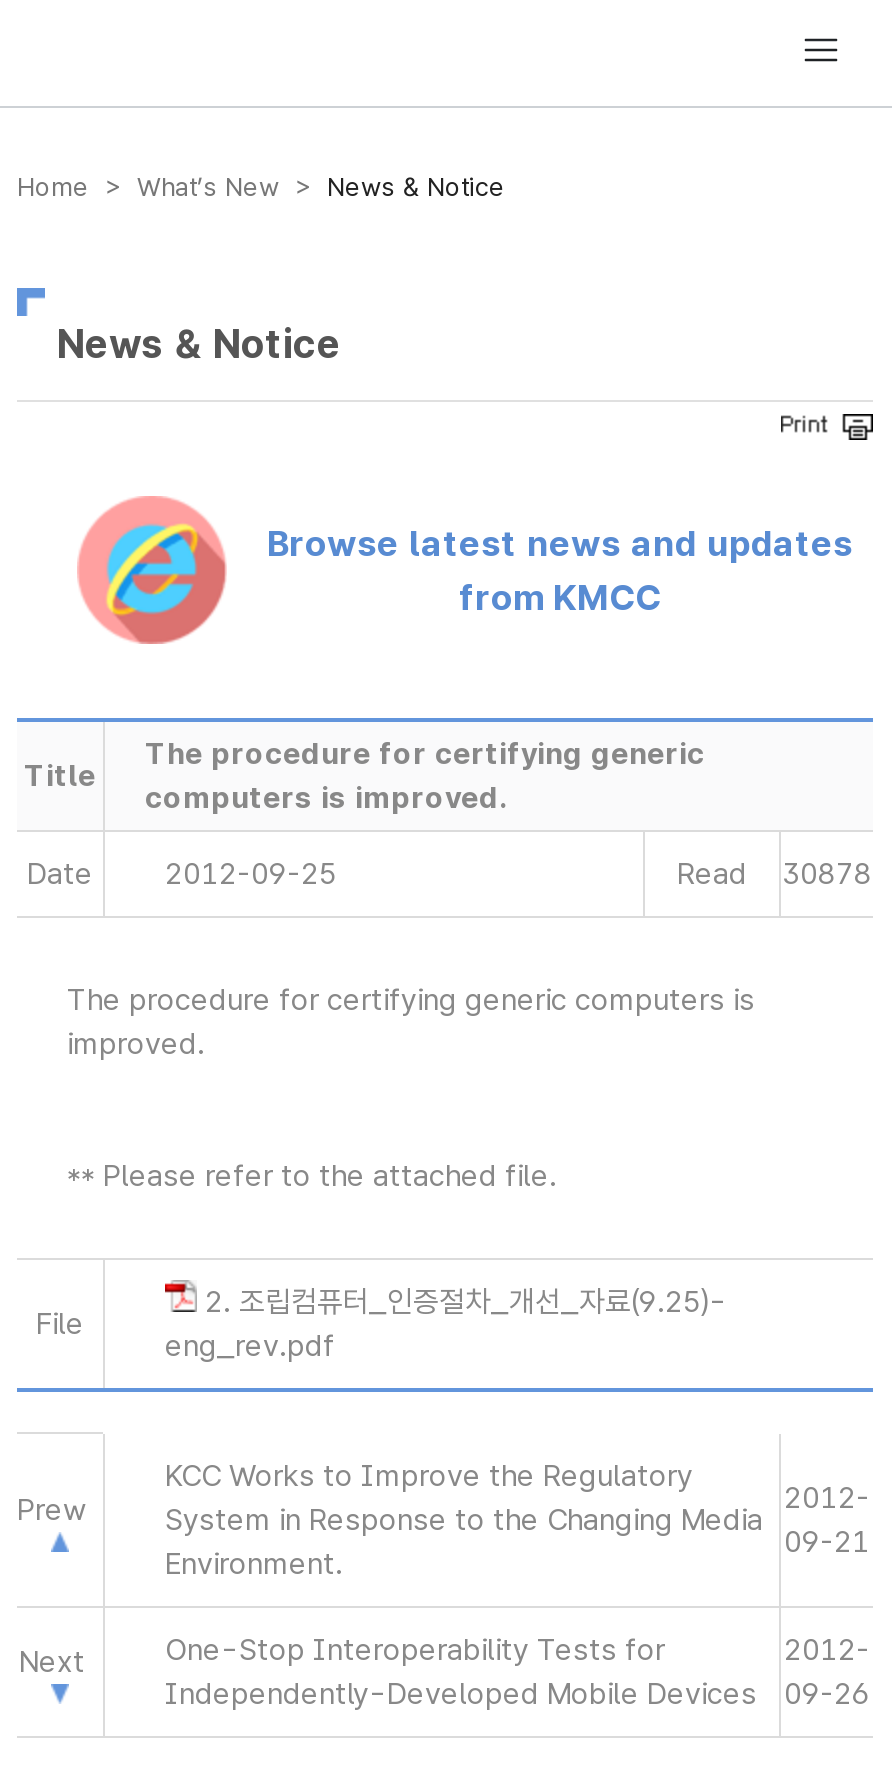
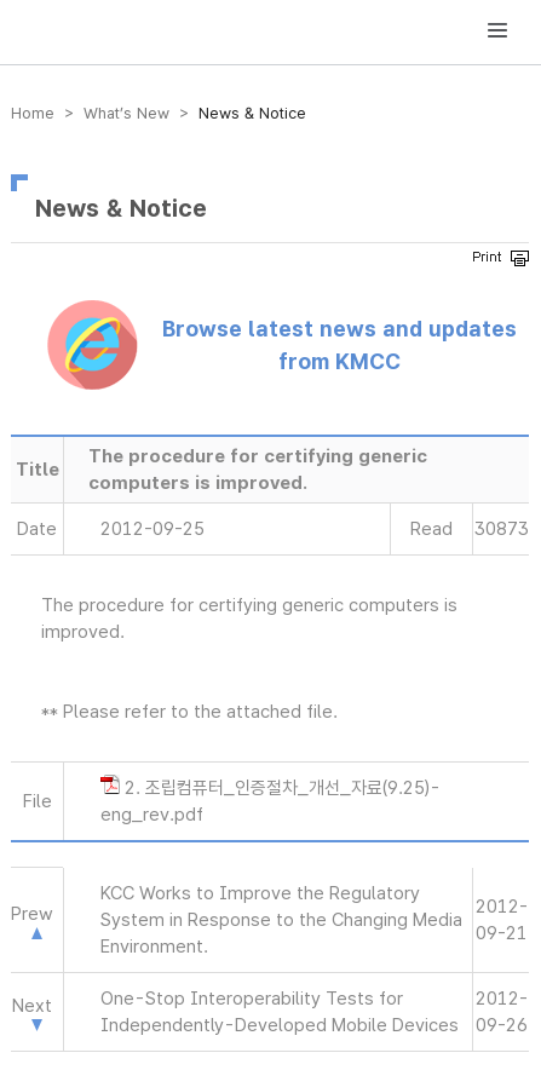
- Read 30878
+ Read 30873
